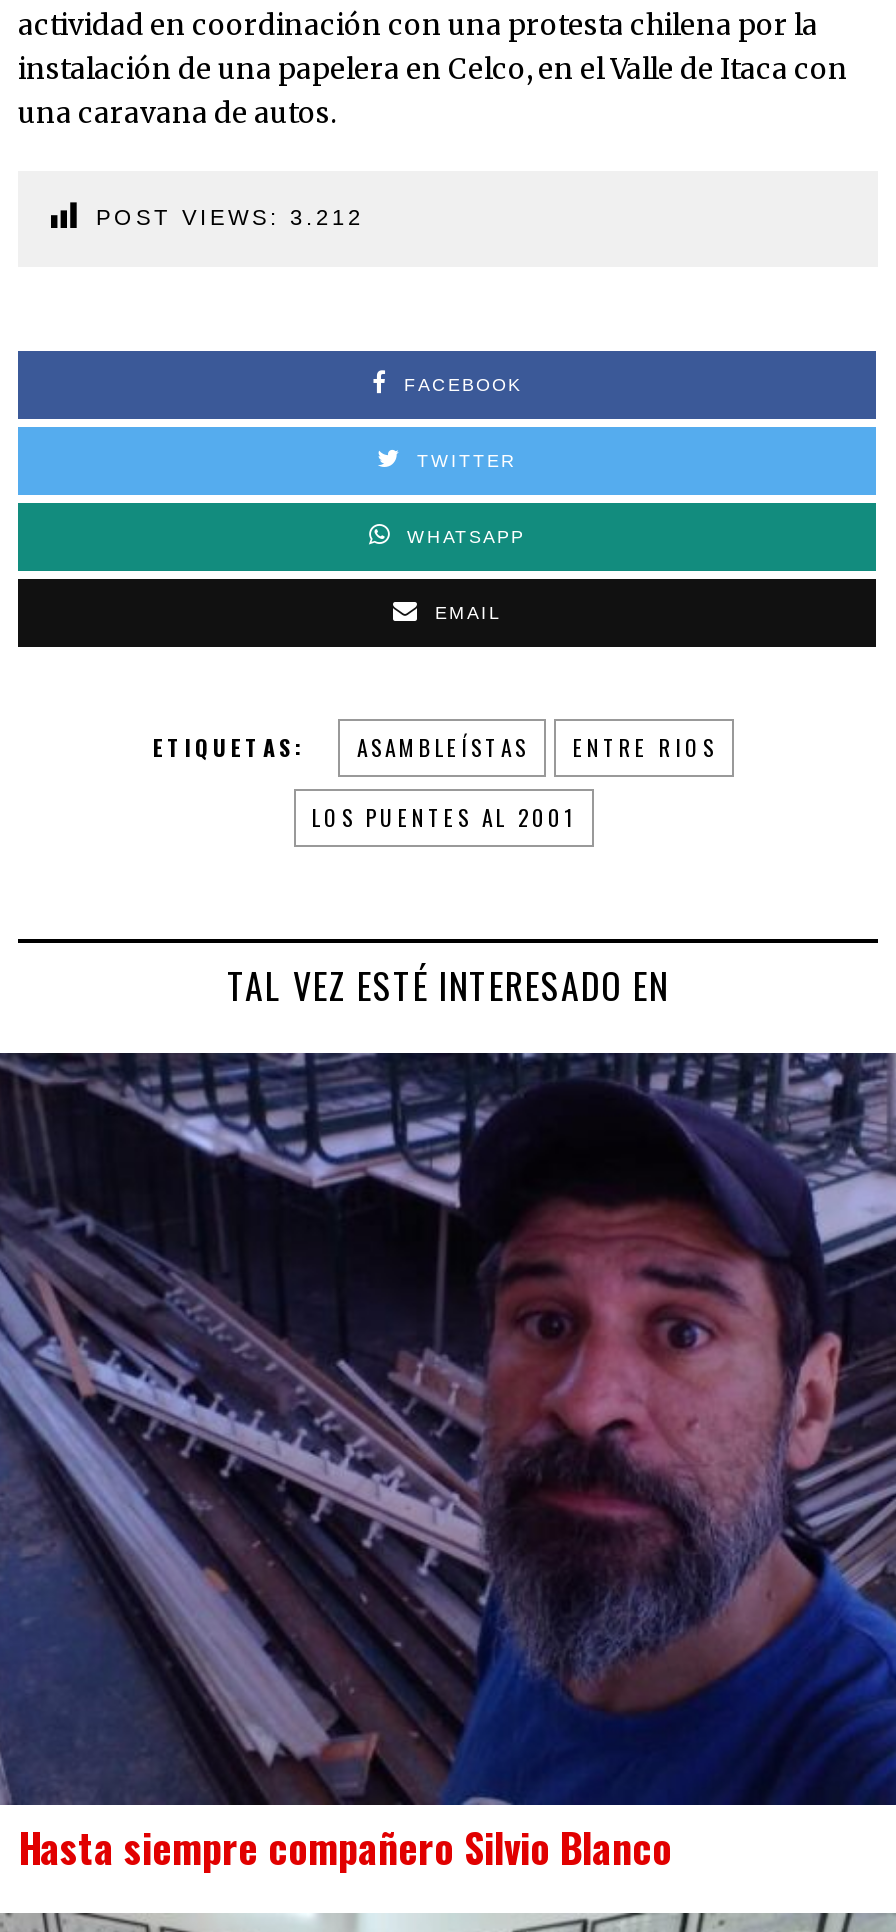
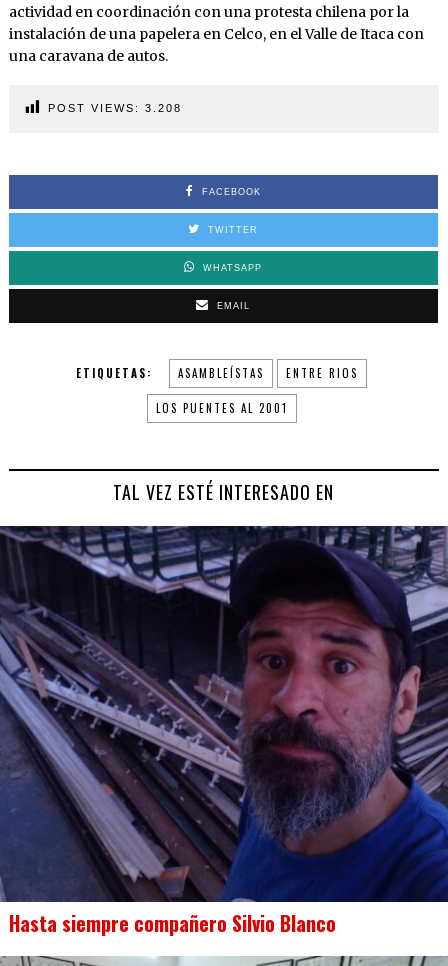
- POST VIEWS: 3.212
+ POST VIEWS: 3.208
